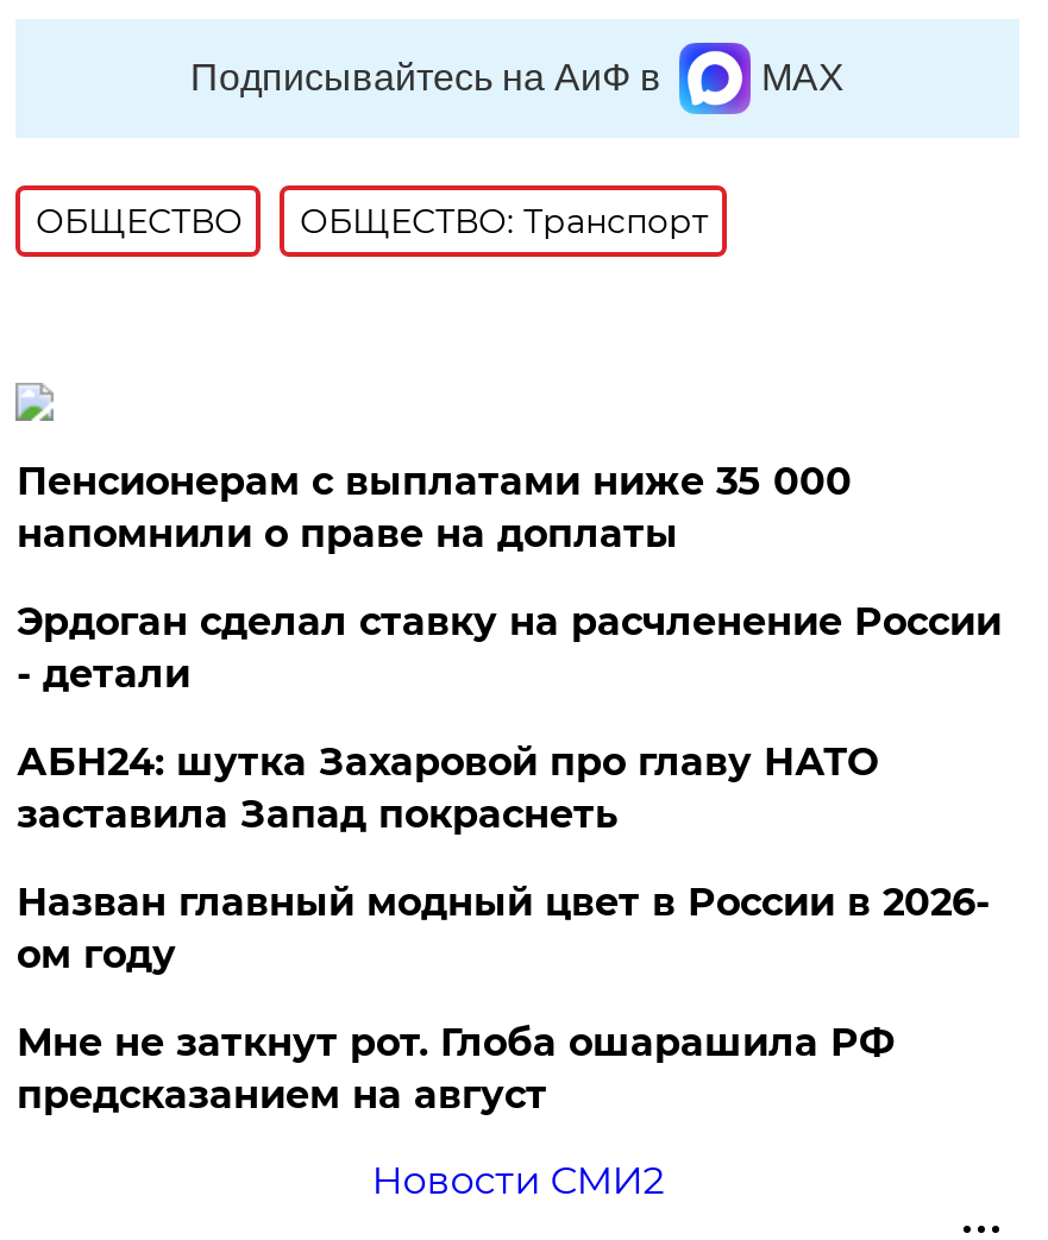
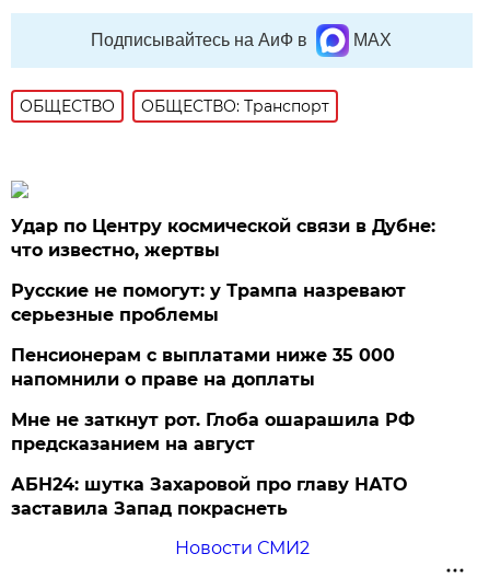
+ Удар по Центру космической связи в Дубне:
+ что известно, жертвы
+ Русские не помогут: у Трампа назревают
+ серьезные проблемы

moved down: Пенсионерам с выплатами ниже 35 000 | напомнили о праве на доплаты

- Эрдоган сделал ставку на расчленение России
- - детали
- Назван главный модный цвет в России в 2026-
- ом году

moved down: АБН24: шутка Захаровой про главу НАТО | заставила Запад покраснеть

moved up: Мне не заткнут рот. Глоба ошарашила РФ | предсказанием на август
